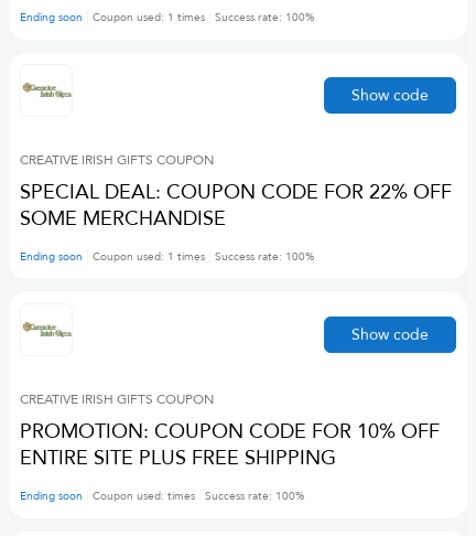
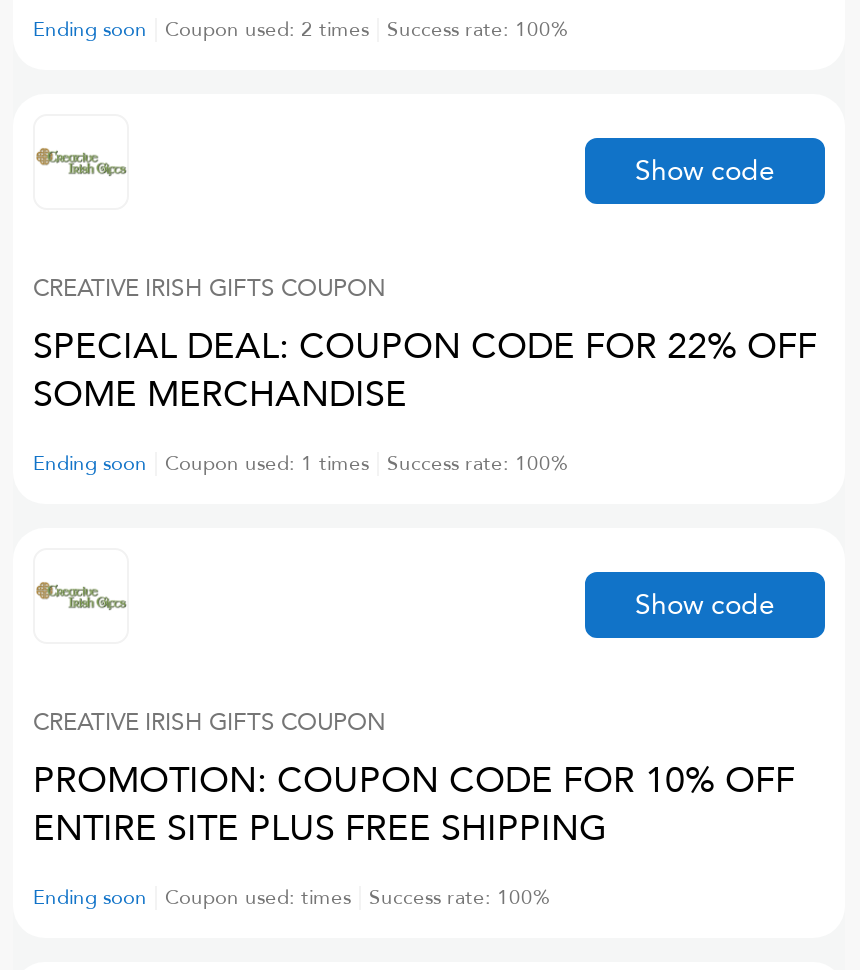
- Coupon used: 1 times
+ Coupon used: 2 times
